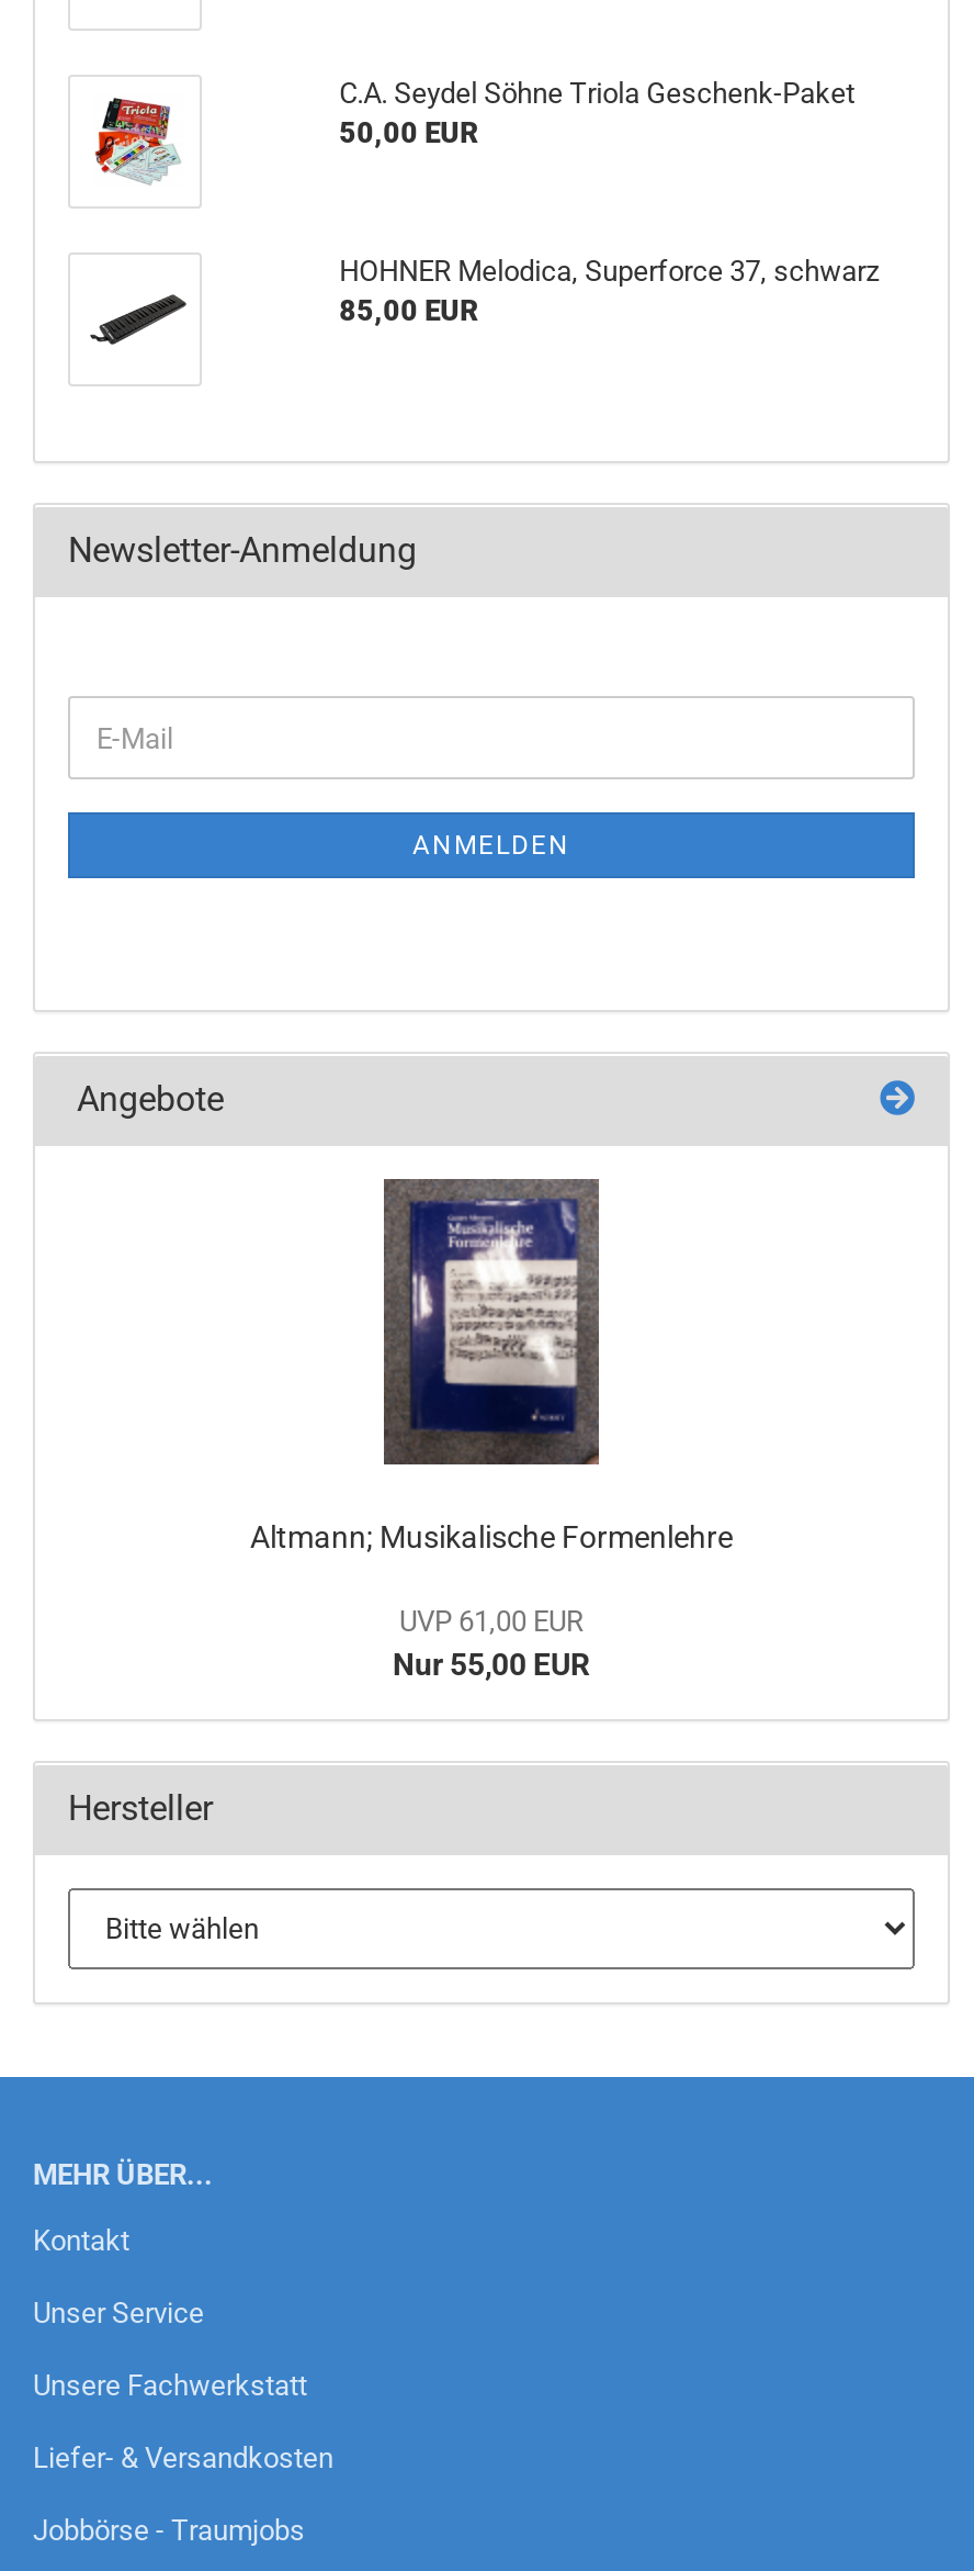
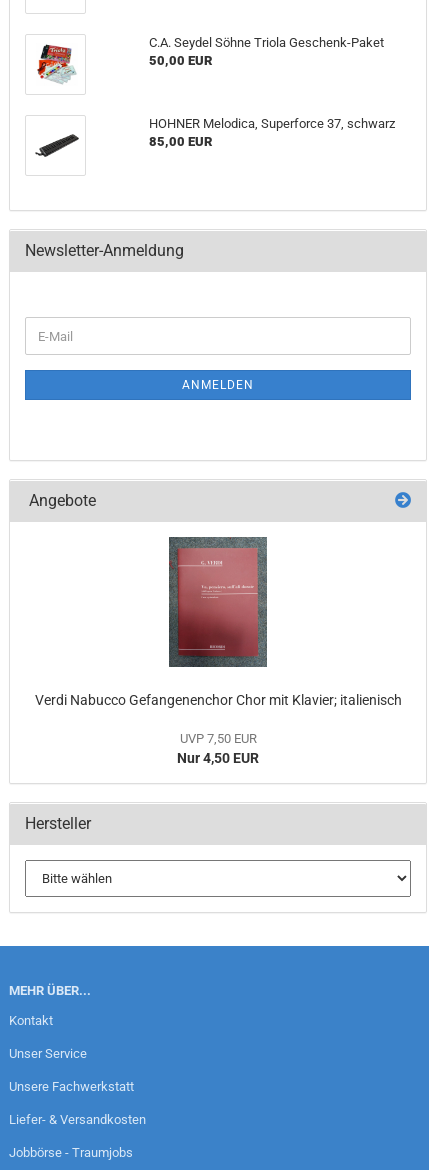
- [image]
- Altmann; Musikalische Formenlehre
+ [image]
+ Verdi Nabucco Gefangenenchor Chor mit Klavier; italienisch

- UVP 61,00 EUR
- Nur 55,00 EUR
+ UVP 7,50 EUR
+ Nur 4,50 EUR
